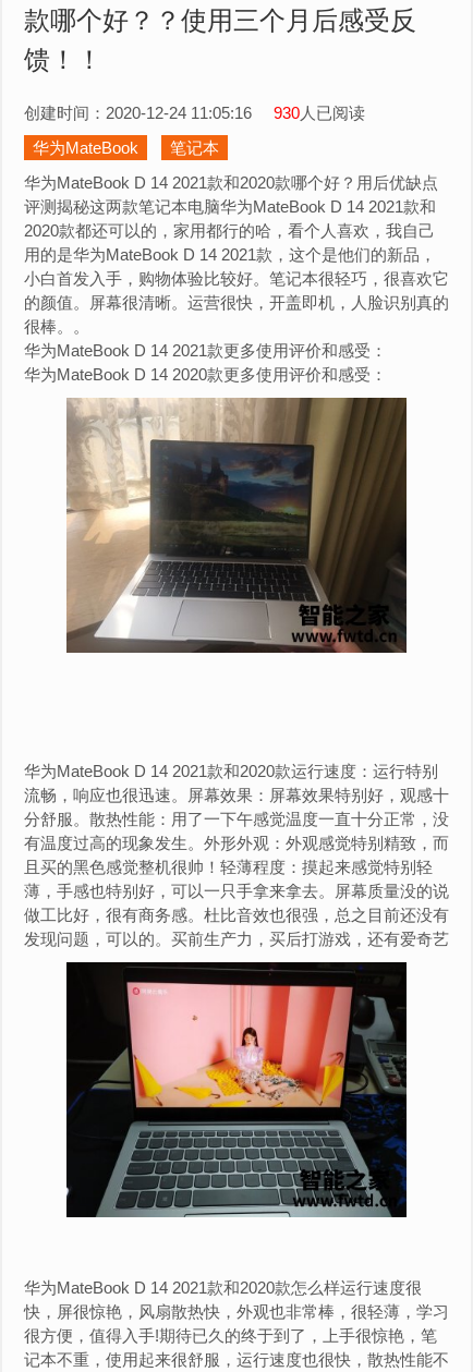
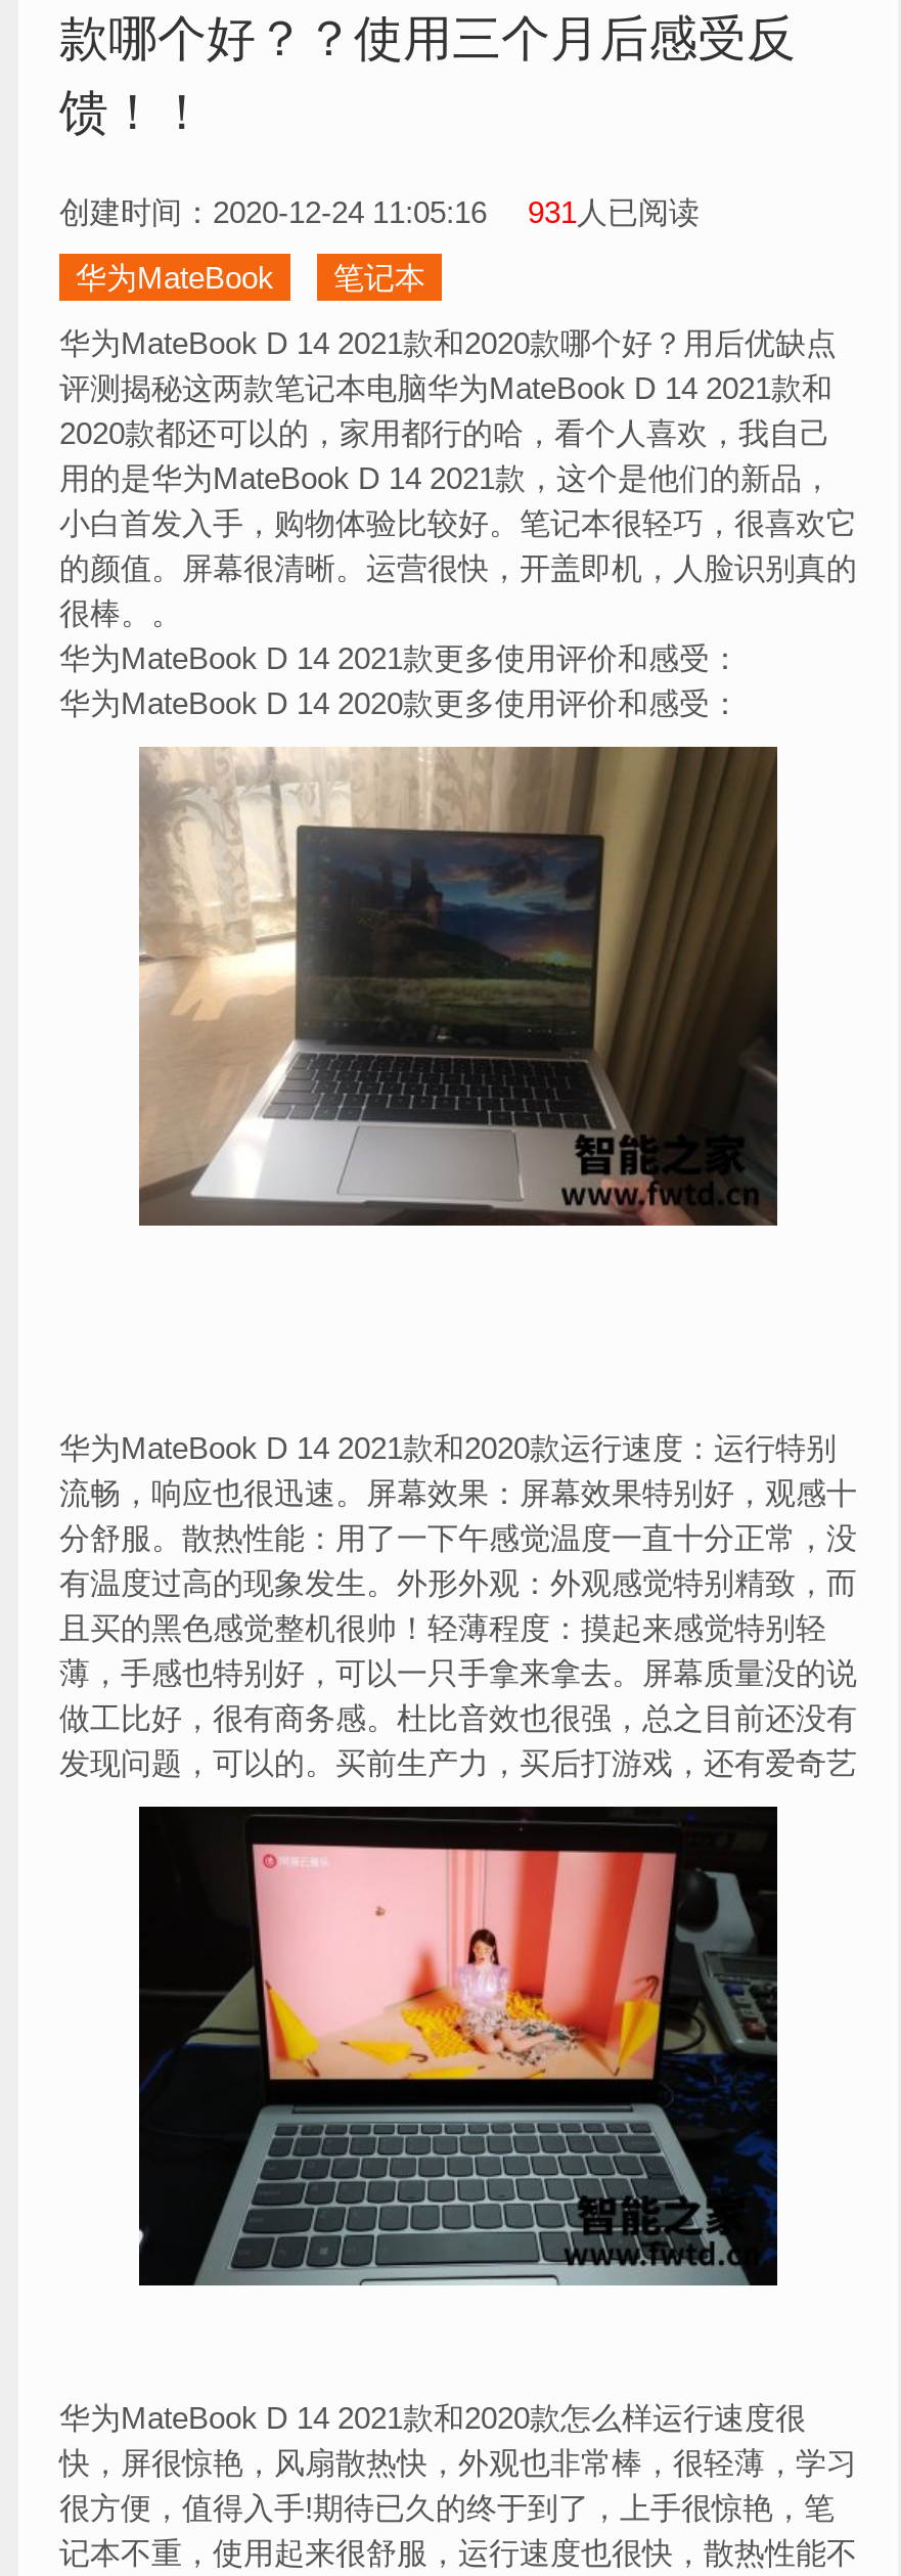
- 创建时间：2020-12-24 11:05:16 930人已阅读
+ 创建时间：2020-12-24 11:05:16 931人已阅读
